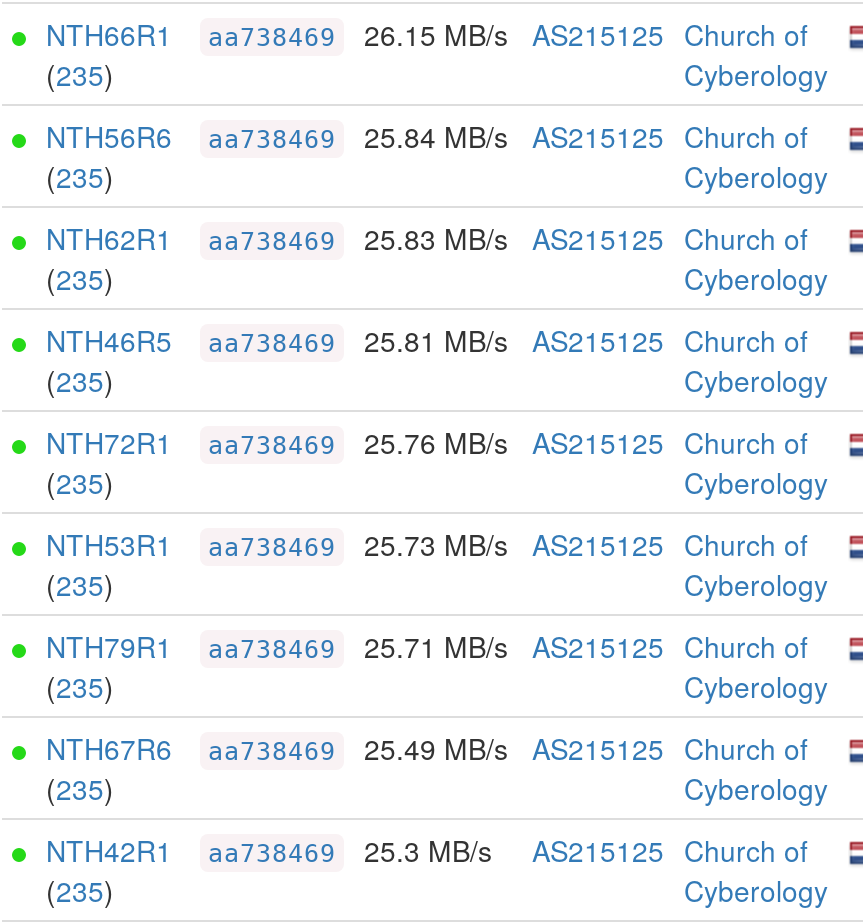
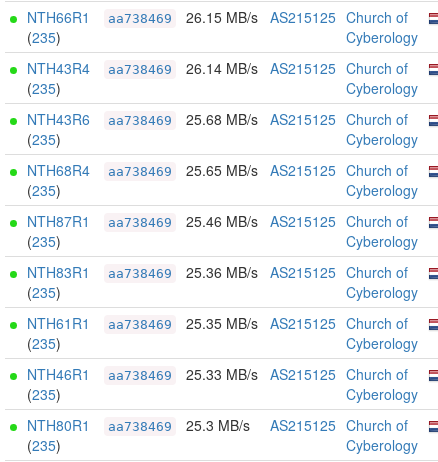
- NTH56R6
+ NTH43R4

- 25.84 MB/s AS215125 Church of
+ 26.14 MB/s AS215125 Church of

- NTH62R1
+ NTH43R6

- 25.83 MB/s AS215125 Church of
+ 25.68 MB/s AS215125 Church of

- NTH46R5
+ NTH68R4

- 25.81 MB/s AS215125 Church of
+ 25.65 MB/s AS215125 Church of

- NTH72R1
+ NTH87R1

- 25.76 MB/s AS215125 Church of
+ 25.46 MB/s AS215125 Church of

- NTH53R1
+ NTH83R1

- 25.73 MB/s AS215125 Church of
+ 25.36 MB/s AS215125 Church of

- NTH79R1
+ NTH61R1

- 25.71 MB/s AS215125 Church of
+ 25.35 MB/s AS215125 Church of

- NTH67R6
+ NTH46R1

- 25.49 MB/s AS215125 Church of
+ 25.33 MB/s AS215125 Church of

- NTH42R1 aa738469 25.3 MB/s AS215125 Church of
+ NTH80R1 aa738469 25.3 MB/s AS215125 Church of
